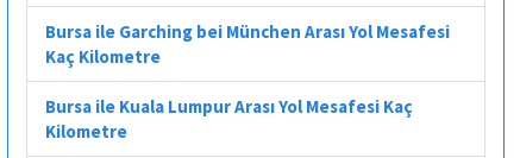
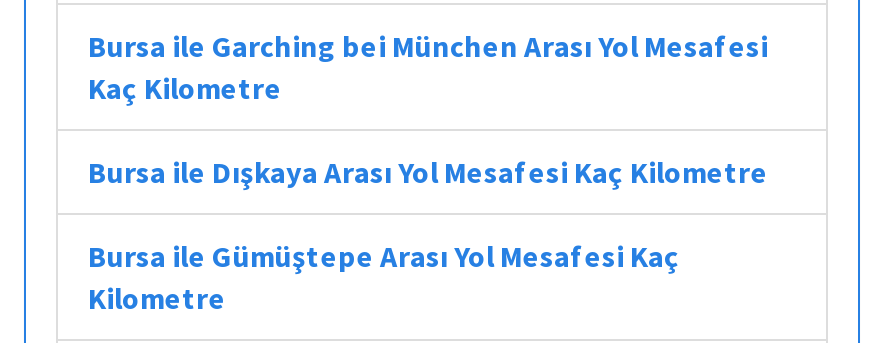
- Bursa ile Kuala Lumpur Arası Yol Mesafesi Kaç
+ Bursa ile Dışkaya Arası Yol Mesafesi Kaç Kilometre
+ Bursa ile Gümüştepe Arası Yol Mesafesi Kaç
